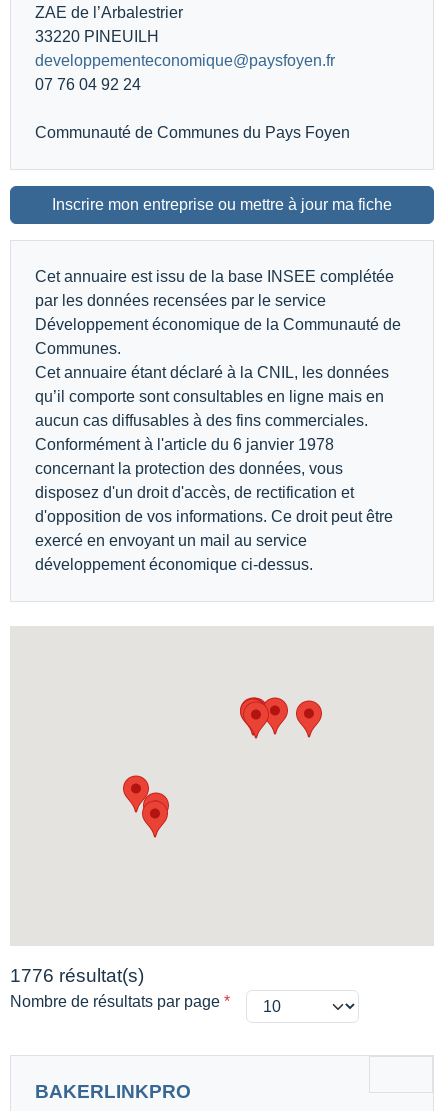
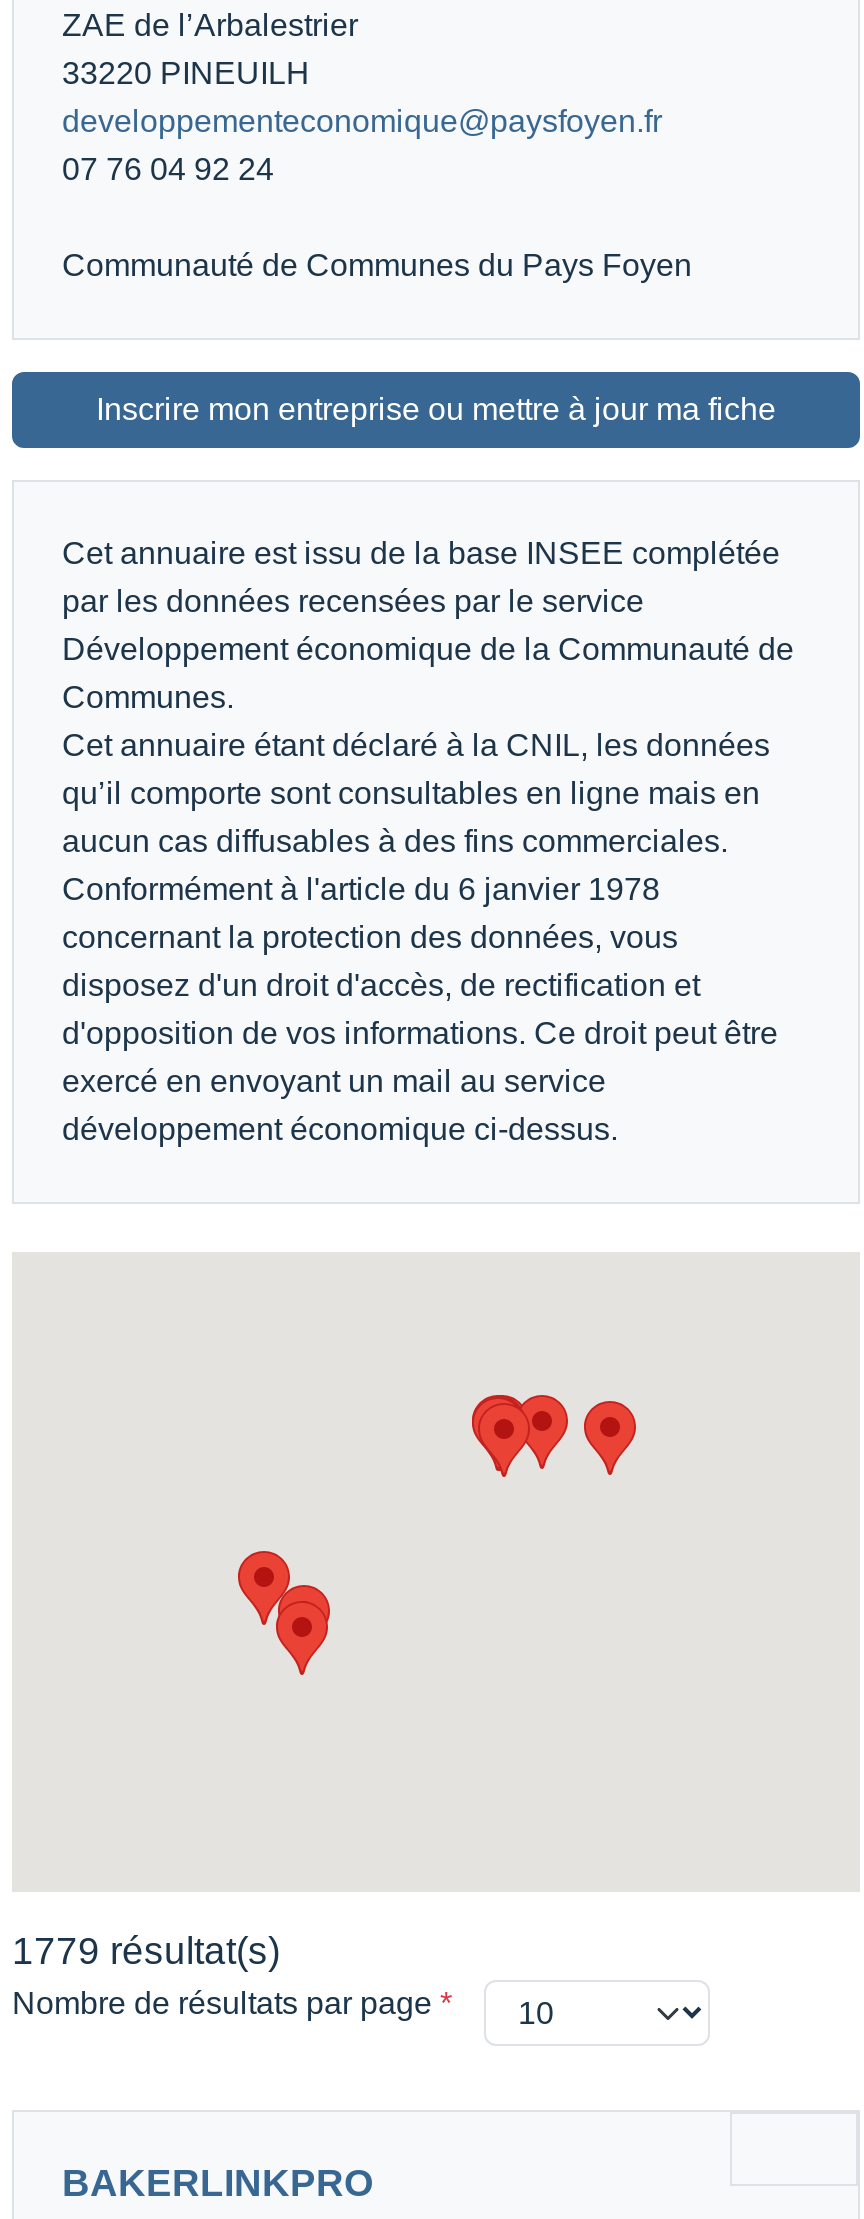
- 1776 résultat(s)
+ 1779 résultat(s)
